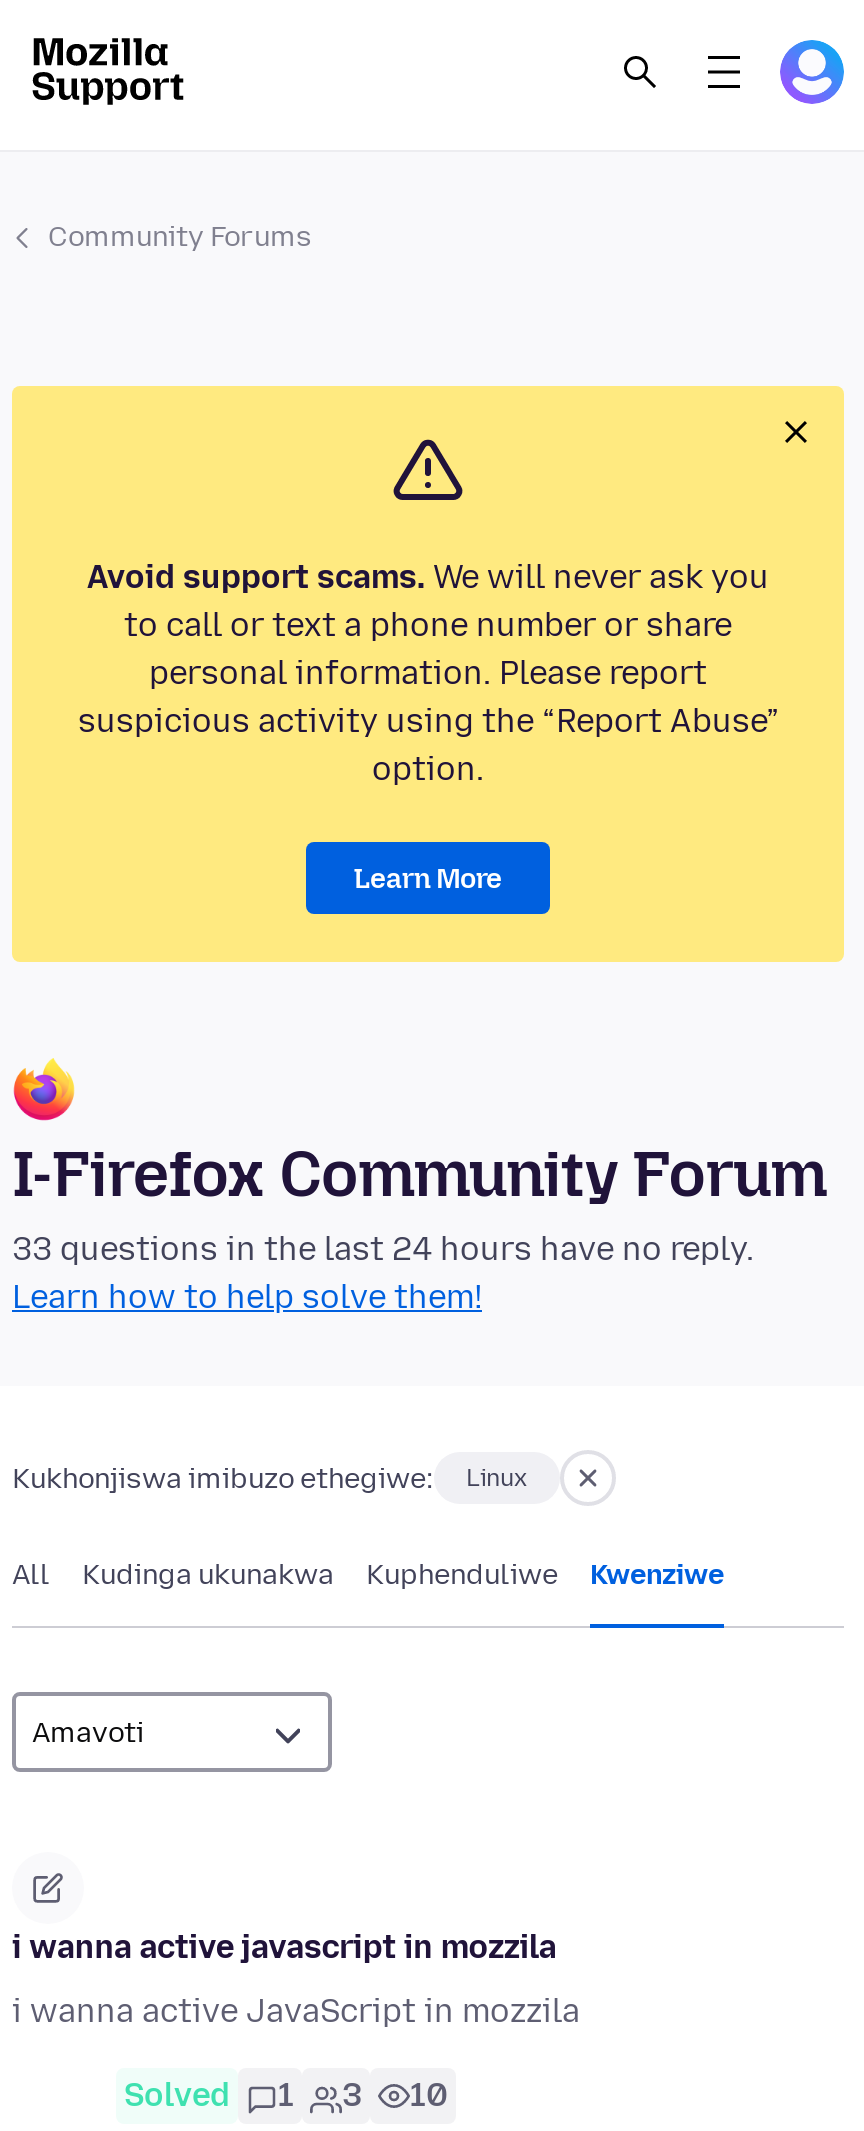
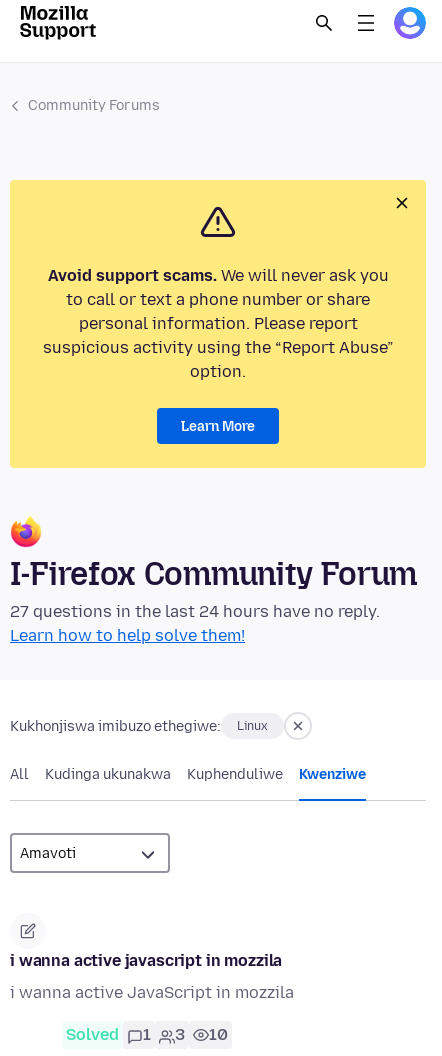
- 33 questions in the last 24 hours have no reply.
+ 27 questions in the last 24 hours have no reply.
